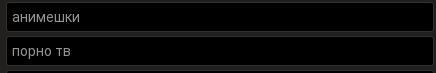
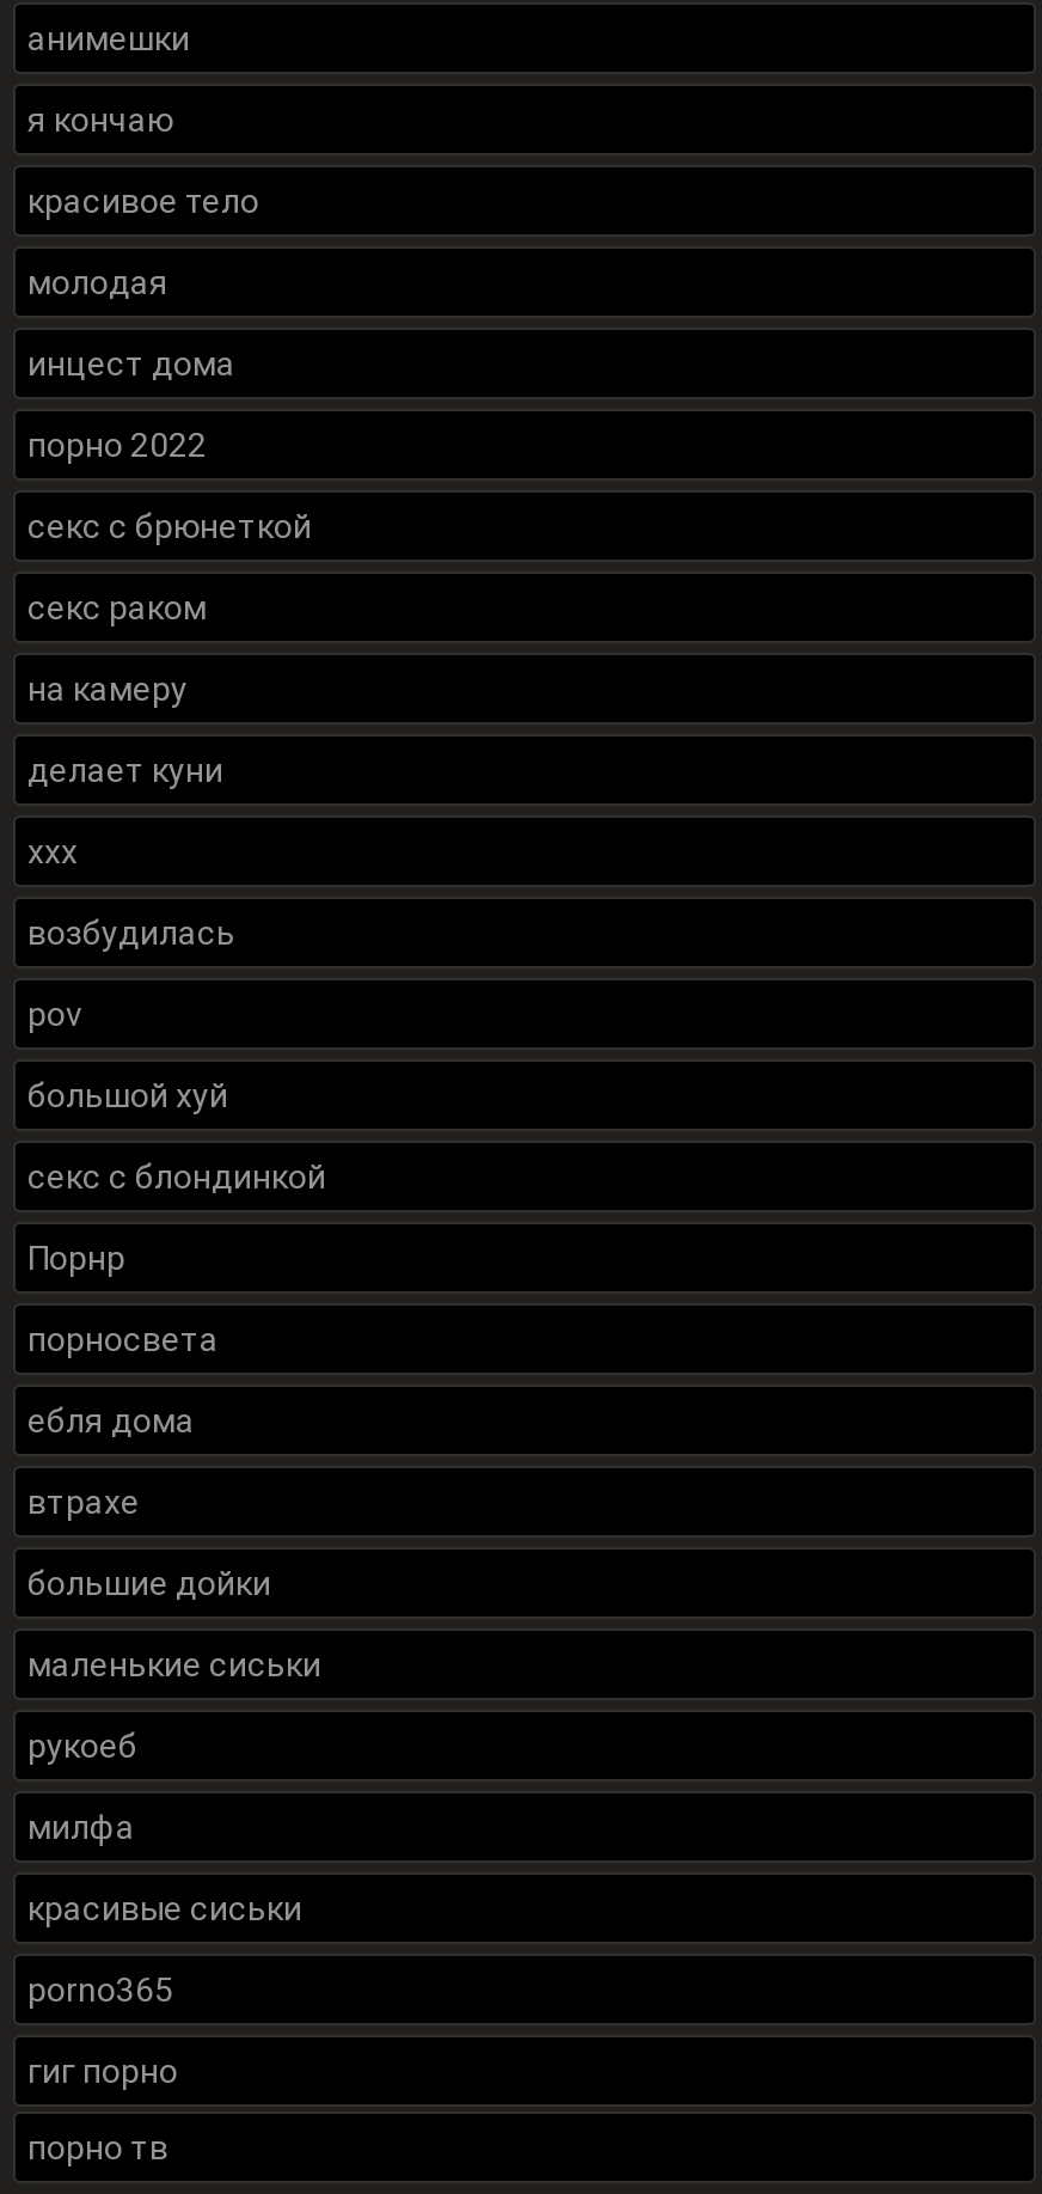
+ я кончаю
+ красивое тело
+ молодая
+ инцест дома
+ порно 2022
+ секс с брюнеткой
+ секс раком
+ на камеру
+ делает куни
+ xxx
+ возбудилась
+ pov
+ большой хуй
+ секс с блондинкой
+ Порнр
+ порносвета
+ ебля дома
+ втрахе
+ большие дойки
+ маленькие сиськи
+ рукоеб
+ милфа
+ красивые сиськи
+ porno365
+ гиг порно
